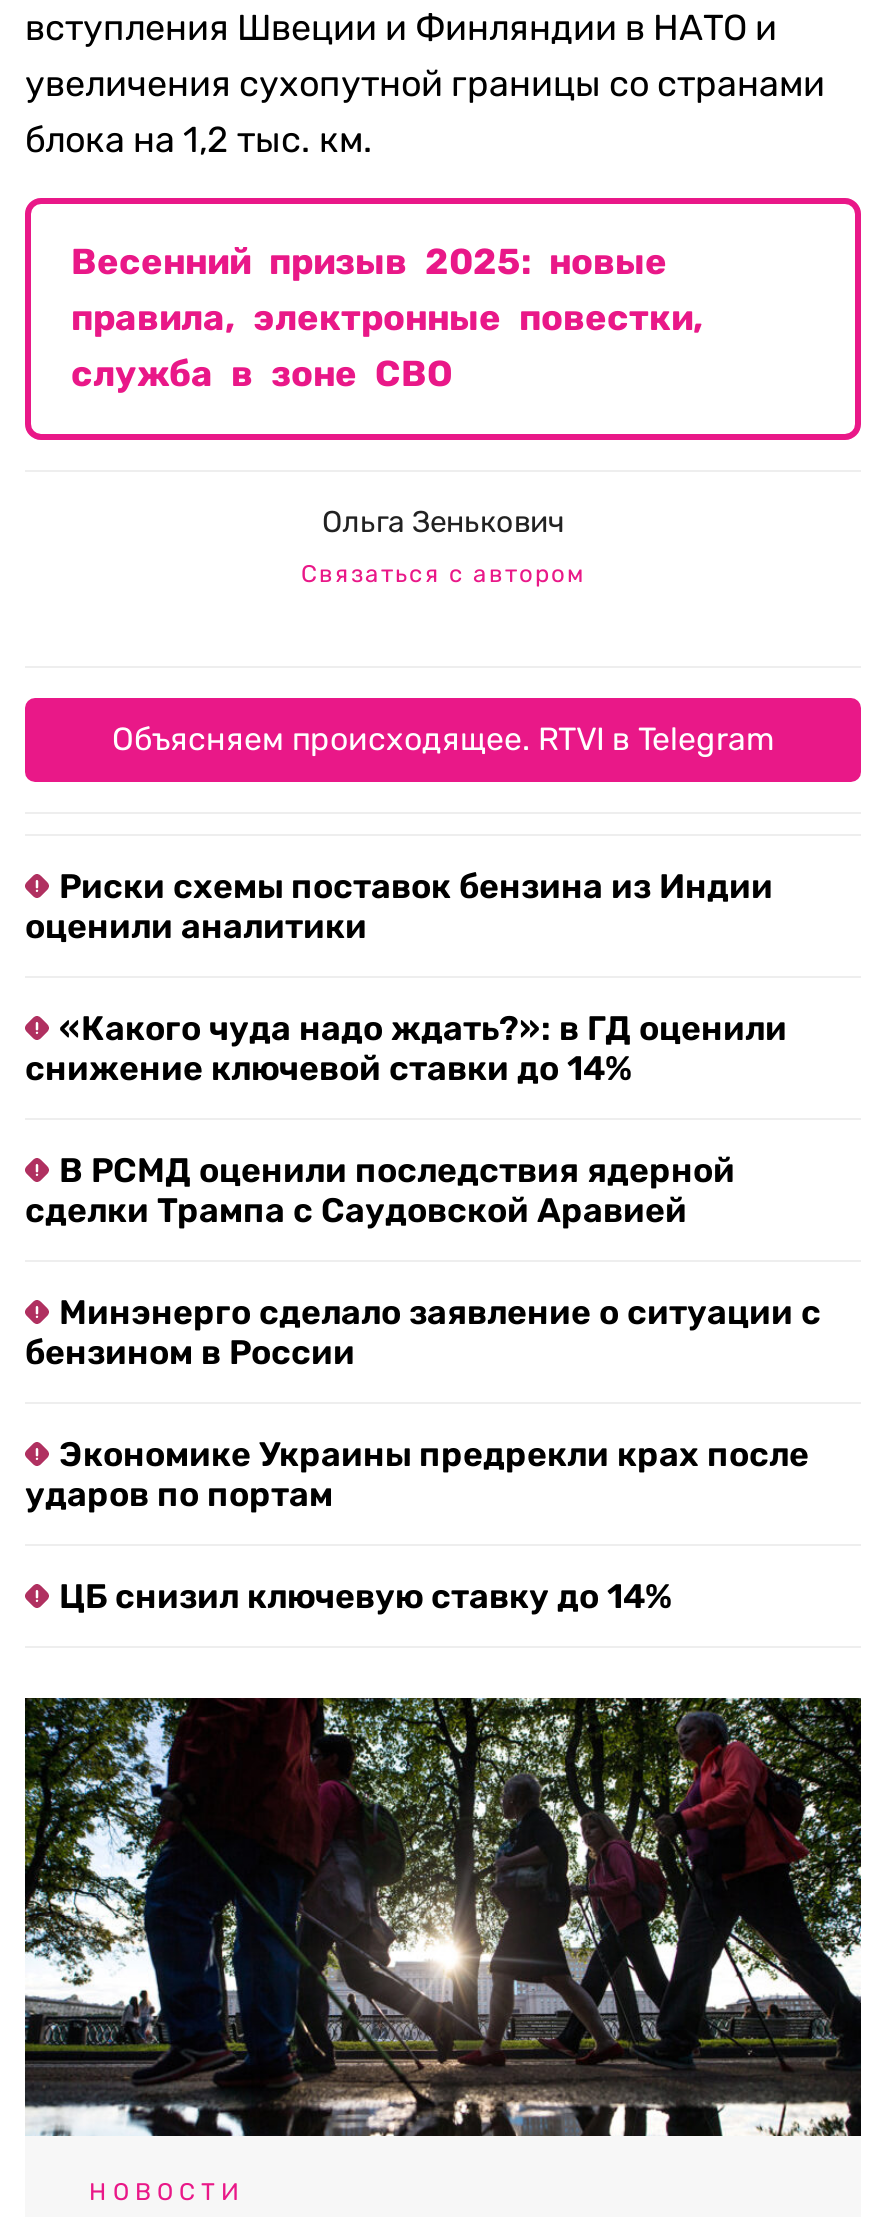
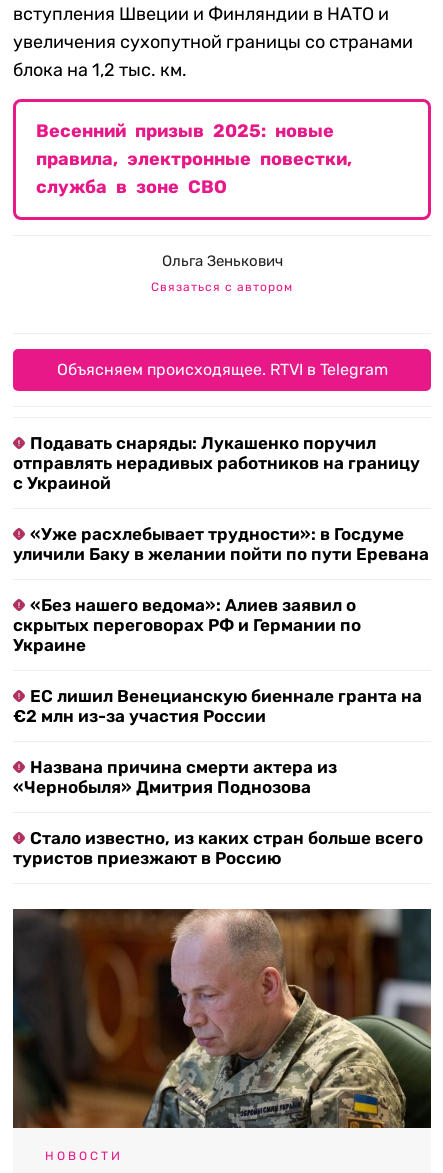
- Риски схемы поставок бензина из Индии
- оценили аналитики
+ Подавать снаряды: Лукашенко поручил
+ отправлять нерадивых работников на границу
+ с Украиной

- «Какого чуда надо ждать?»: в ГД оценили
- снижение ключевой ставки до 14%
+ «Уже расхлебывает трудности»: в Госдуме
+ уличили Баку в желании пойти по пути Еревана

- В РСМД оценили последствия ядерной
- сделки Трампа с Саудовской Аравией
+ «Без нашего ведома»: Алиев заявил о
+ скрытых переговорах РФ и Германии по
+ Украине

- Минэнерго сделало заявление о ситуации с
- бензином в России
+ ЕС лишил Венецианскую биеннале гранта на
+ €2 млн из-за участия России

- Экономике Украины предрекли крах после
- ударов по портам
+ Названа причина смерти актера из
+ «Чернобыля» Дмитрия Поднозова

- ЦБ снизил ключевую ставку до 14%
+ Стало известно, из каких стран больше всего
+ туристов приезжают в Россию

- [image]
+ [image]
